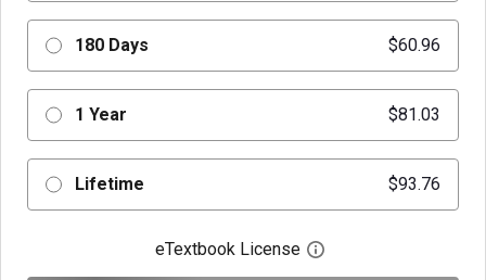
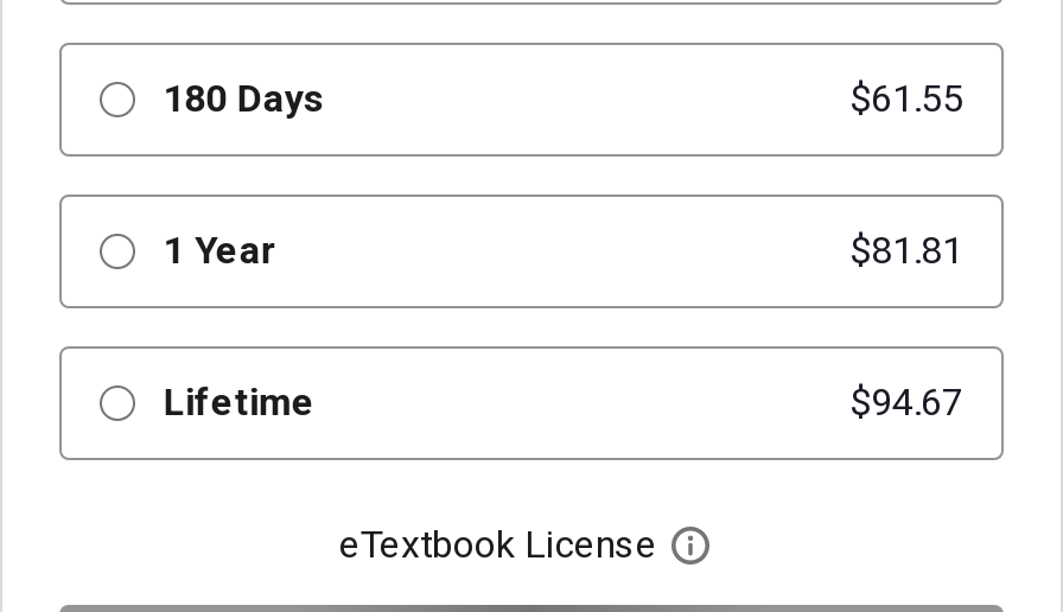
- $60.96
+ $61.55

- $81.03
+ $81.81

- $93.76
+ $94.67
